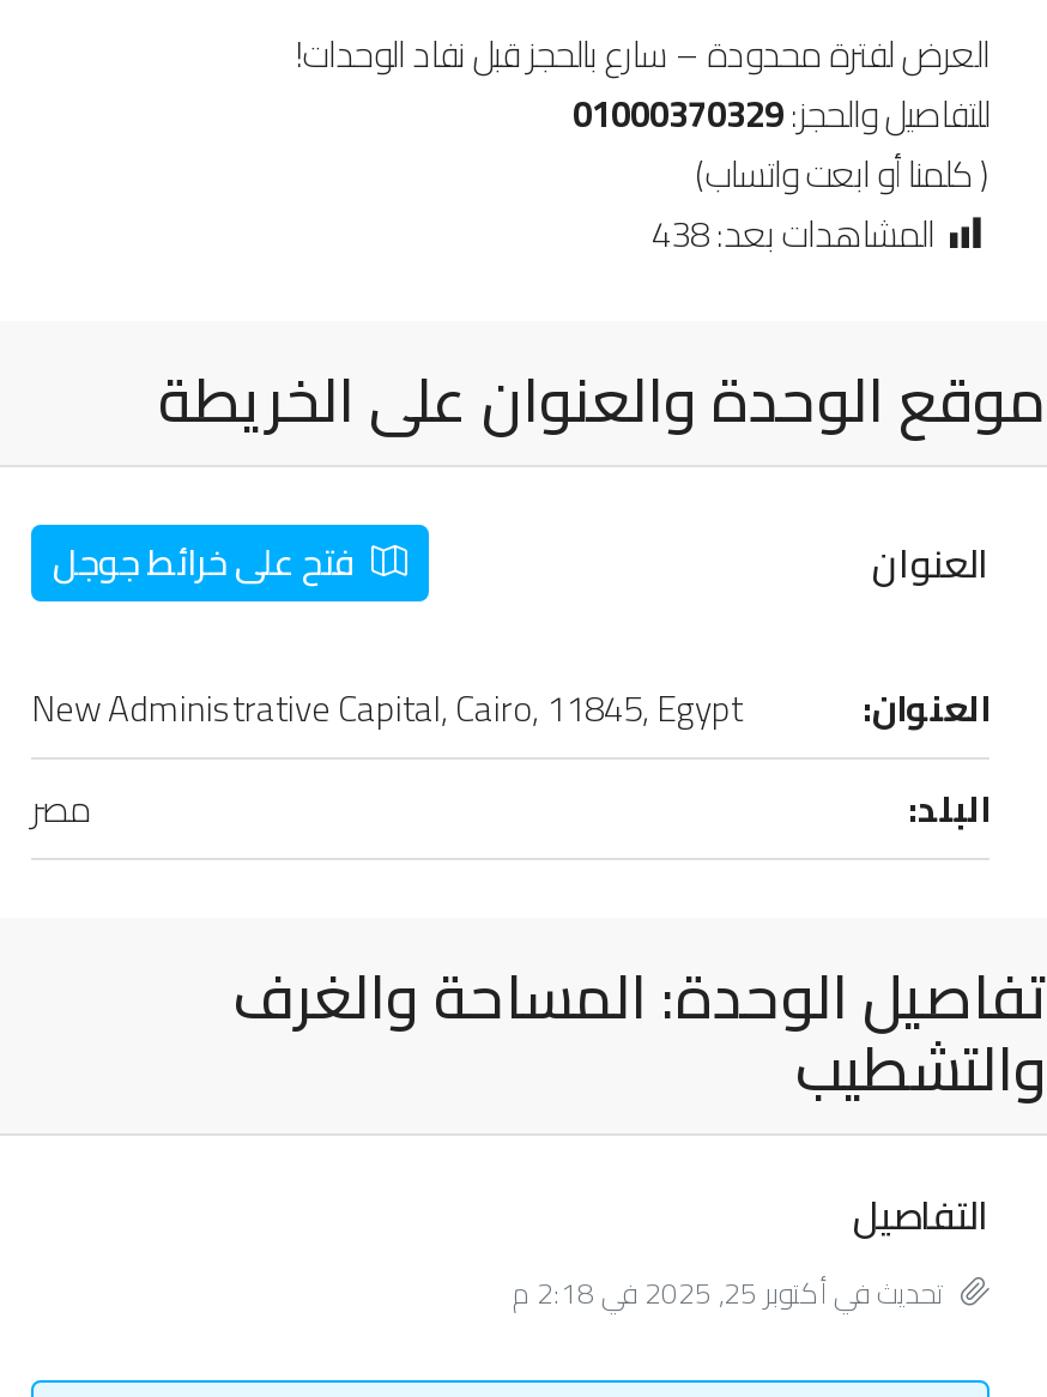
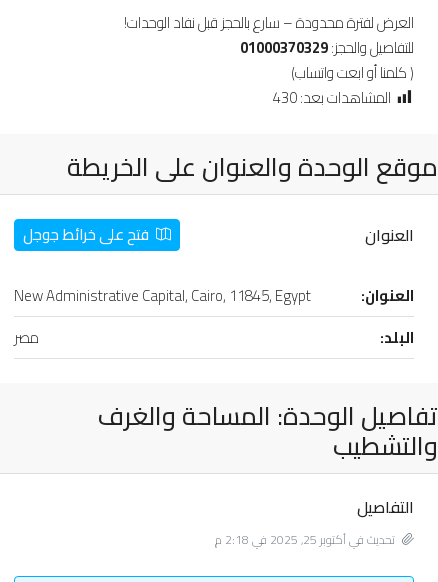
- المشاهدات بعد: 438
+ المشاهدات بعد: 430
